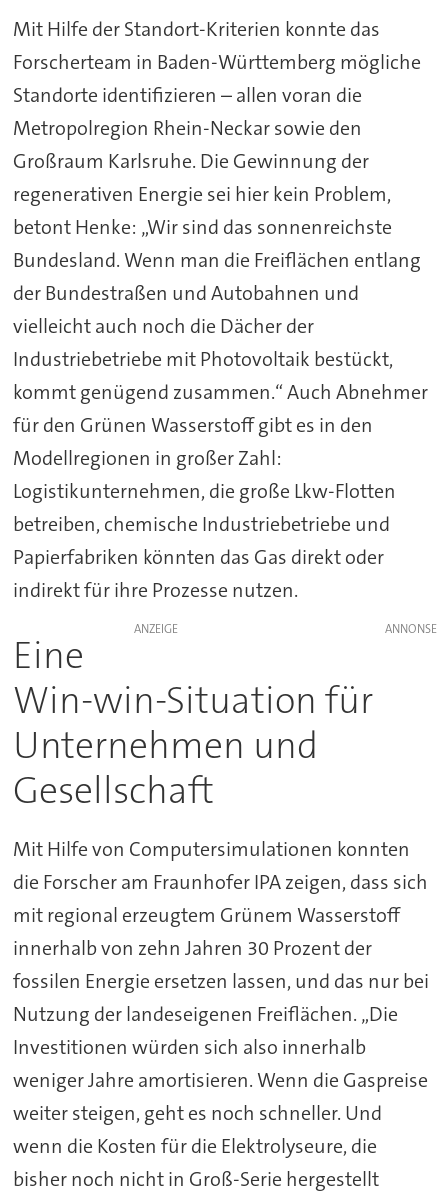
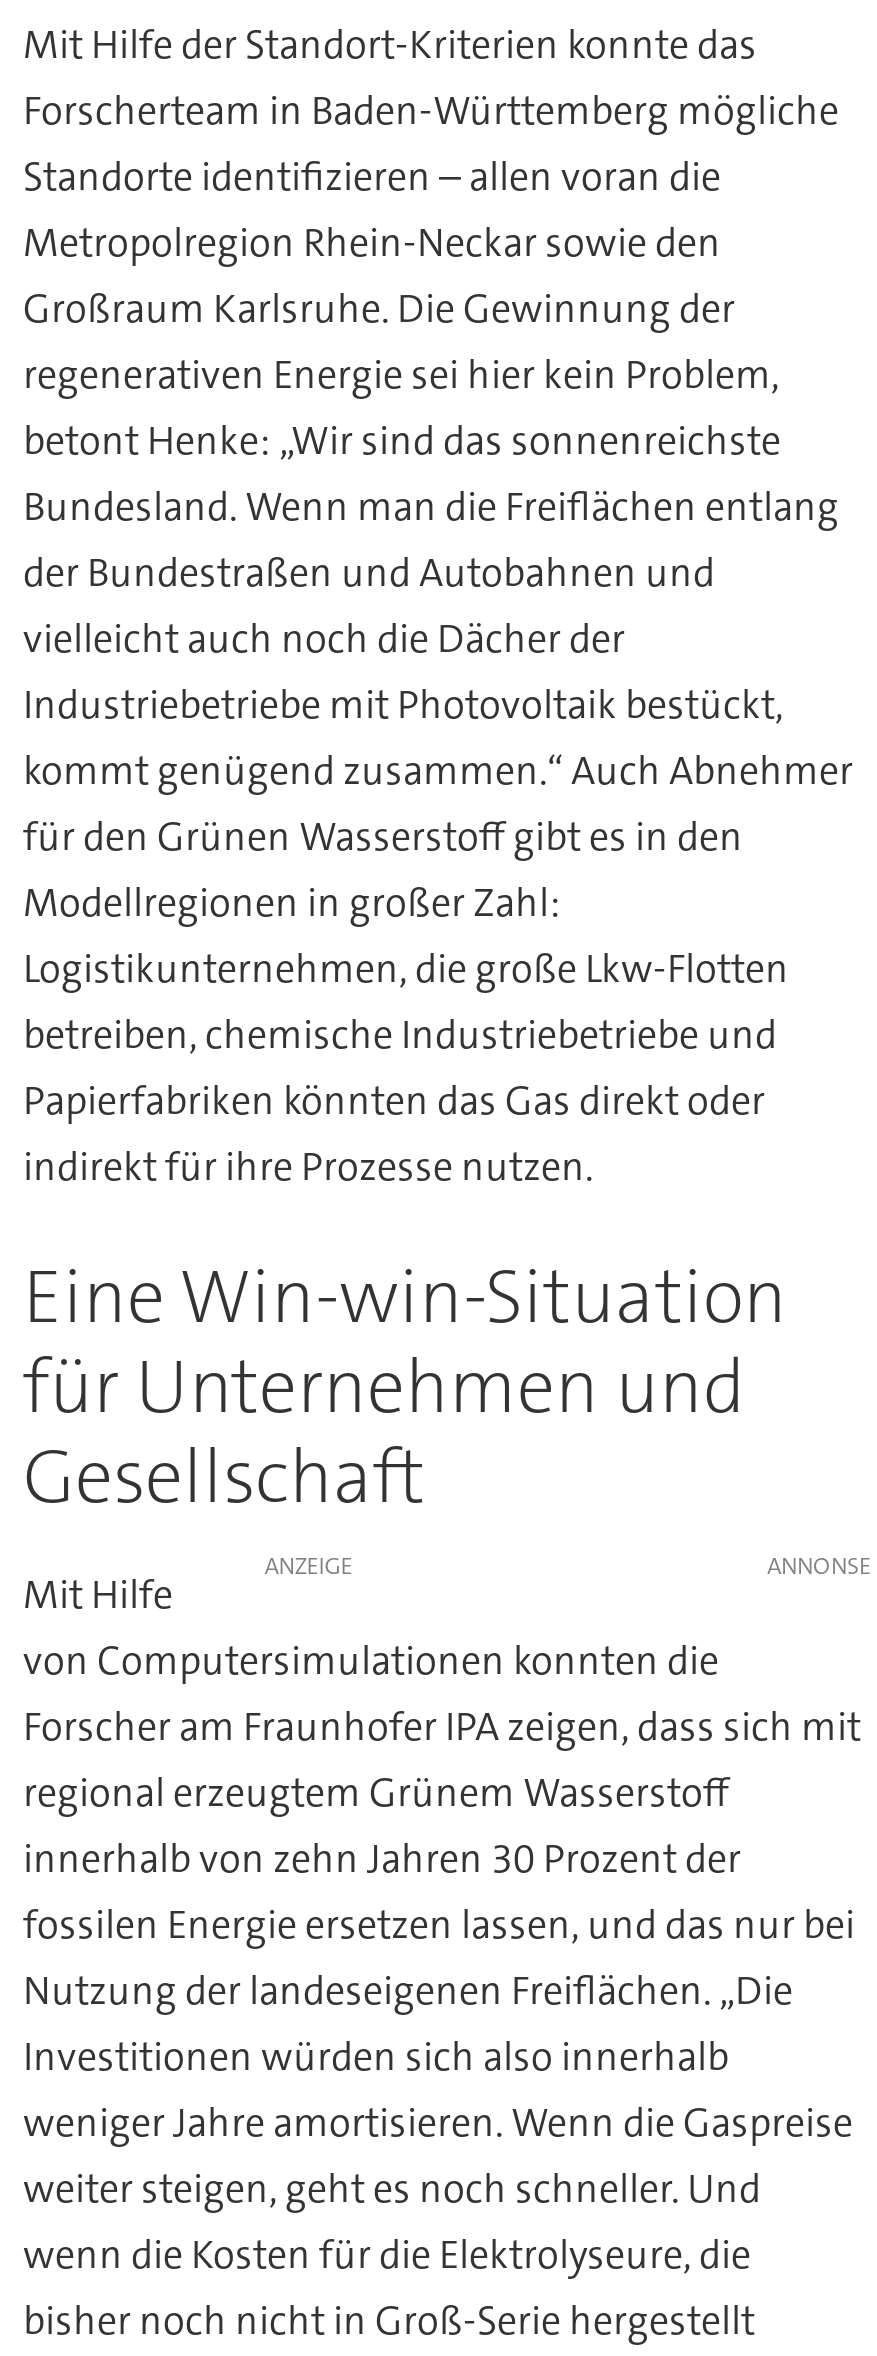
+ Eine Win-win-Situation
+ für Unternehmen und

moved down: ANZEIGE

- Eine
- Win-win-Situation für
- Unternehmen und
- Mit Hilfe von Computersimulationen konnten
- die Forscher am Fraunhofer IPA zeigen, dass sich
- mit regional erzeugtem Grünem Wasserstoff
+ Mit Hilfe
+ von Computersimulationen konnten die
+ Forscher am Fraunhofer IPA zeigen, dass sich mit
+ regional erzeugtem Grünem Wasserstoff

moved up: Gesellschaft
